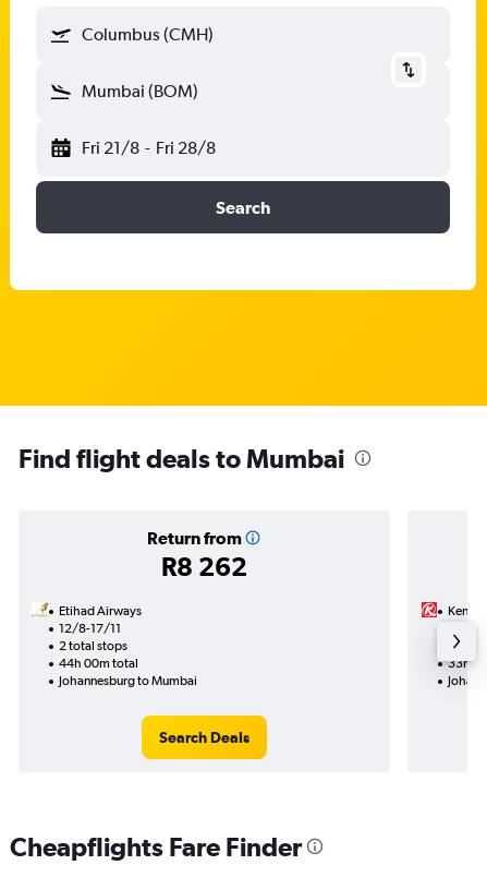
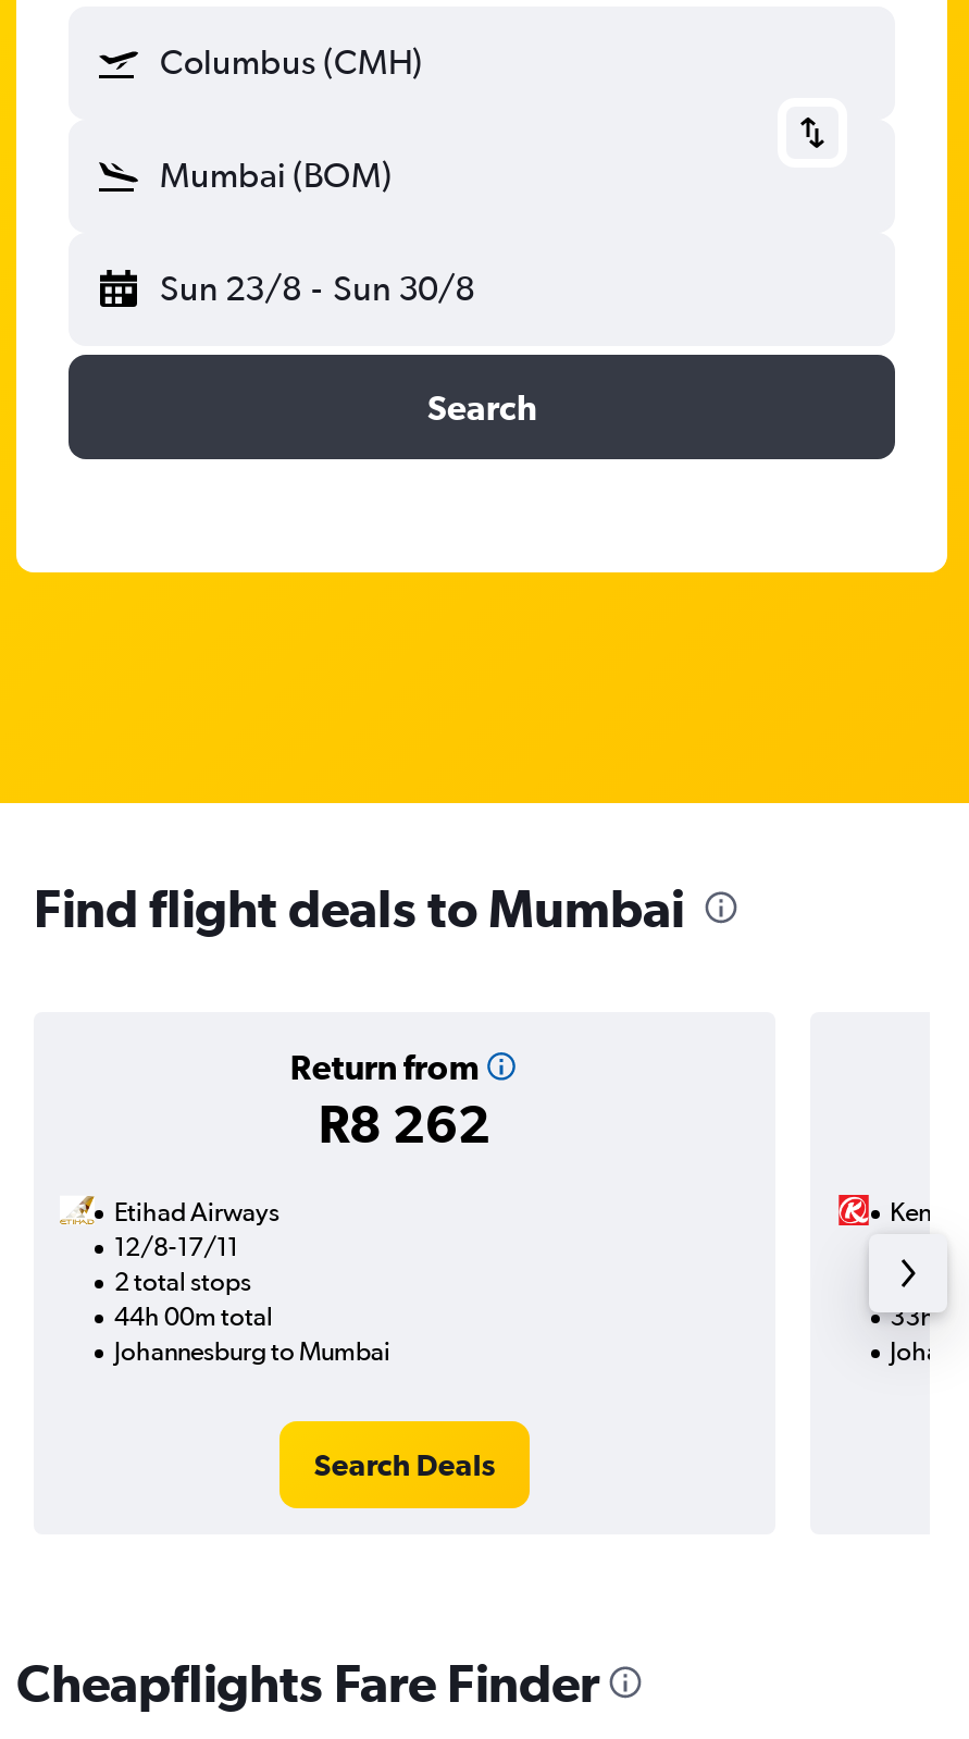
- Fri 21/8 - Fri 28/8
+ Sun 23/8 - Sun 30/8
